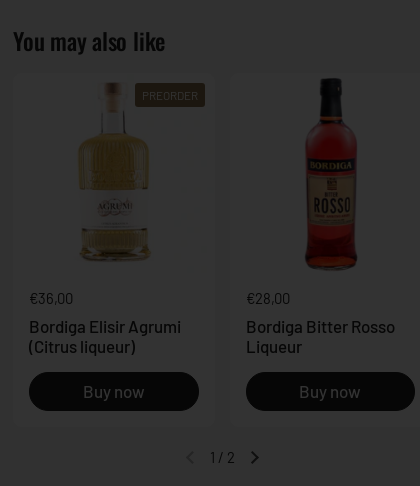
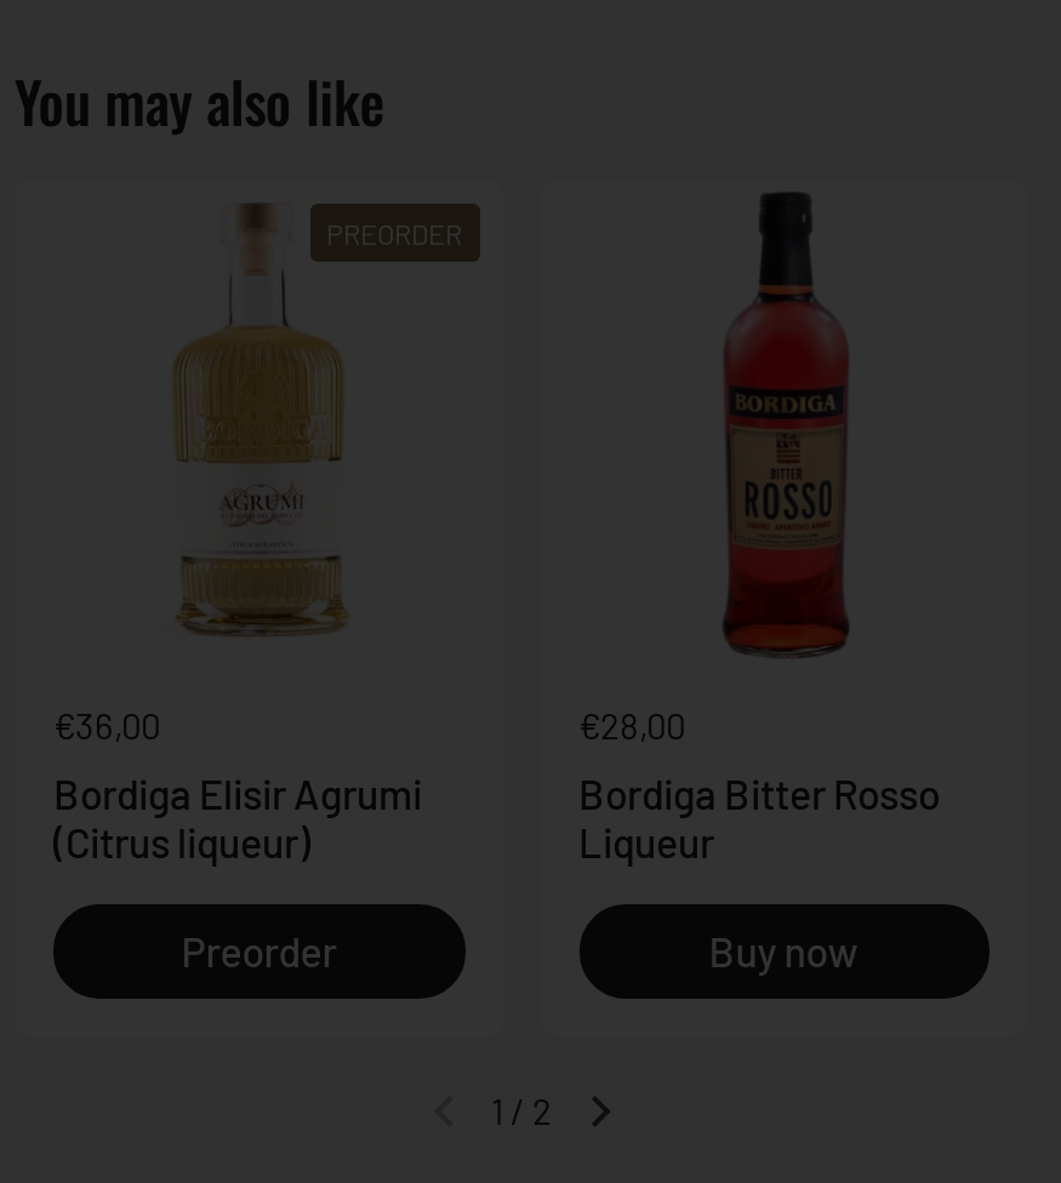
- Buy now
+ Preorder
